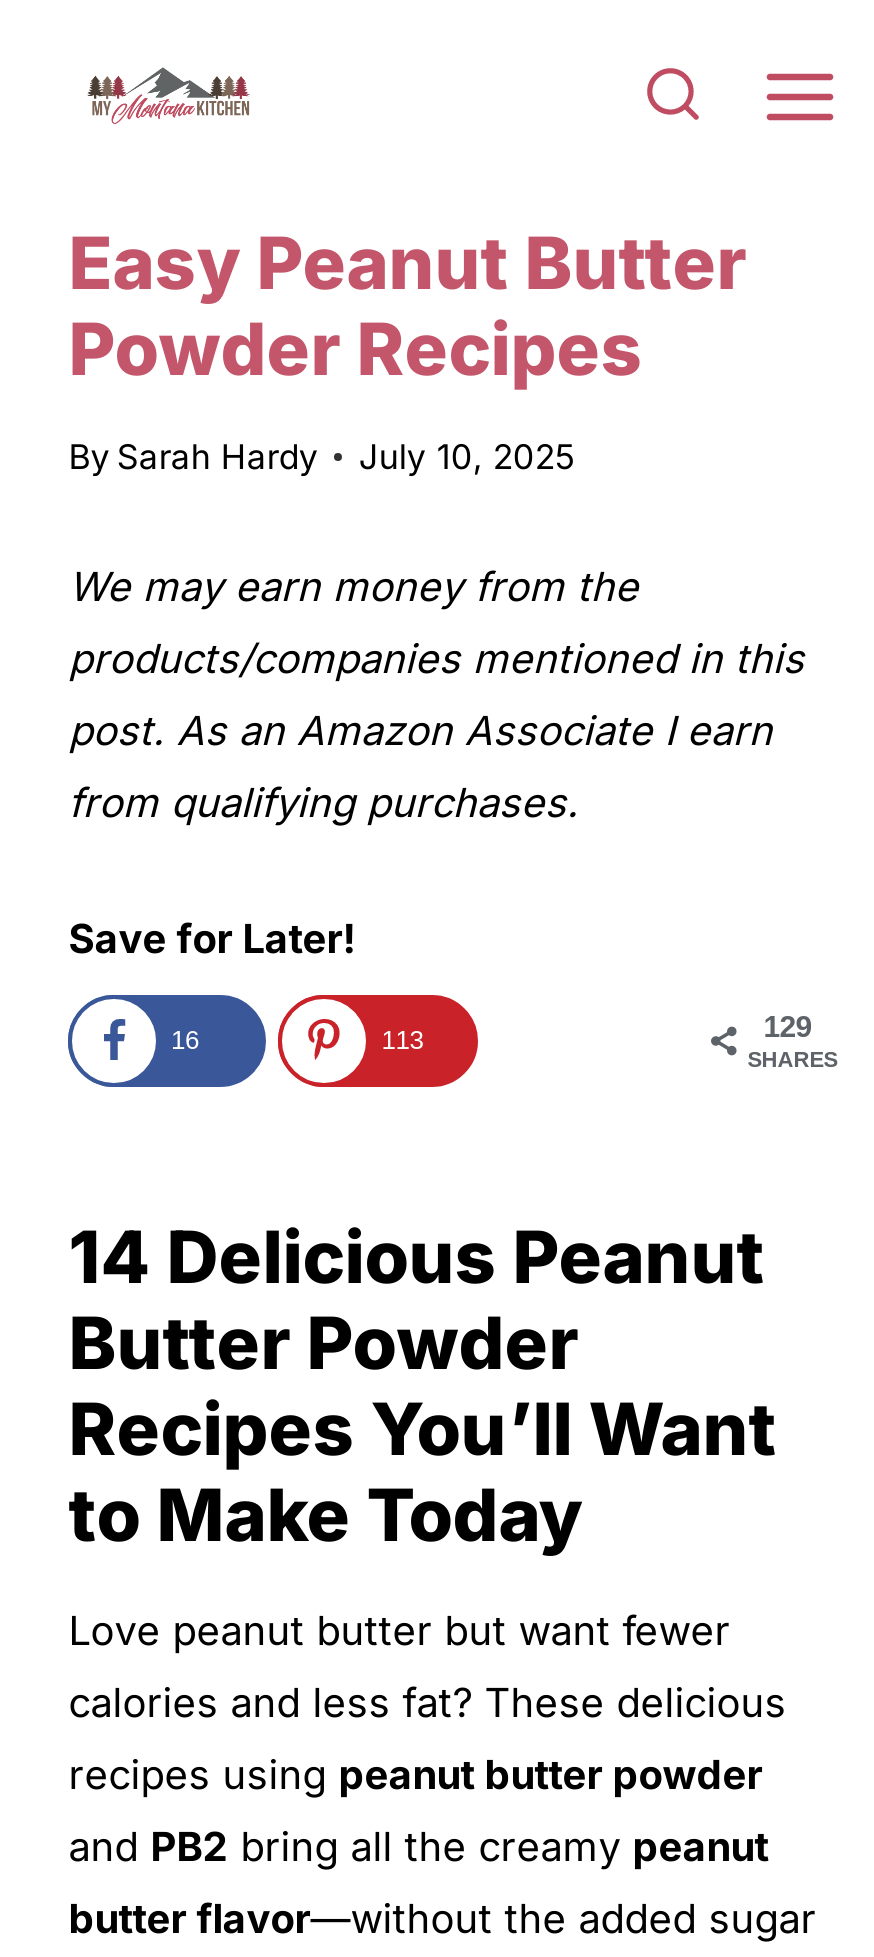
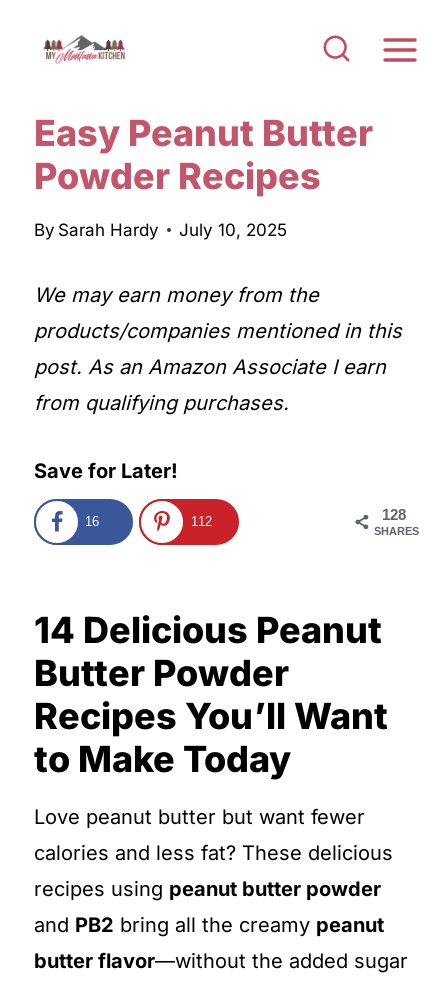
- 129
+ 128

- 113
+ 112
